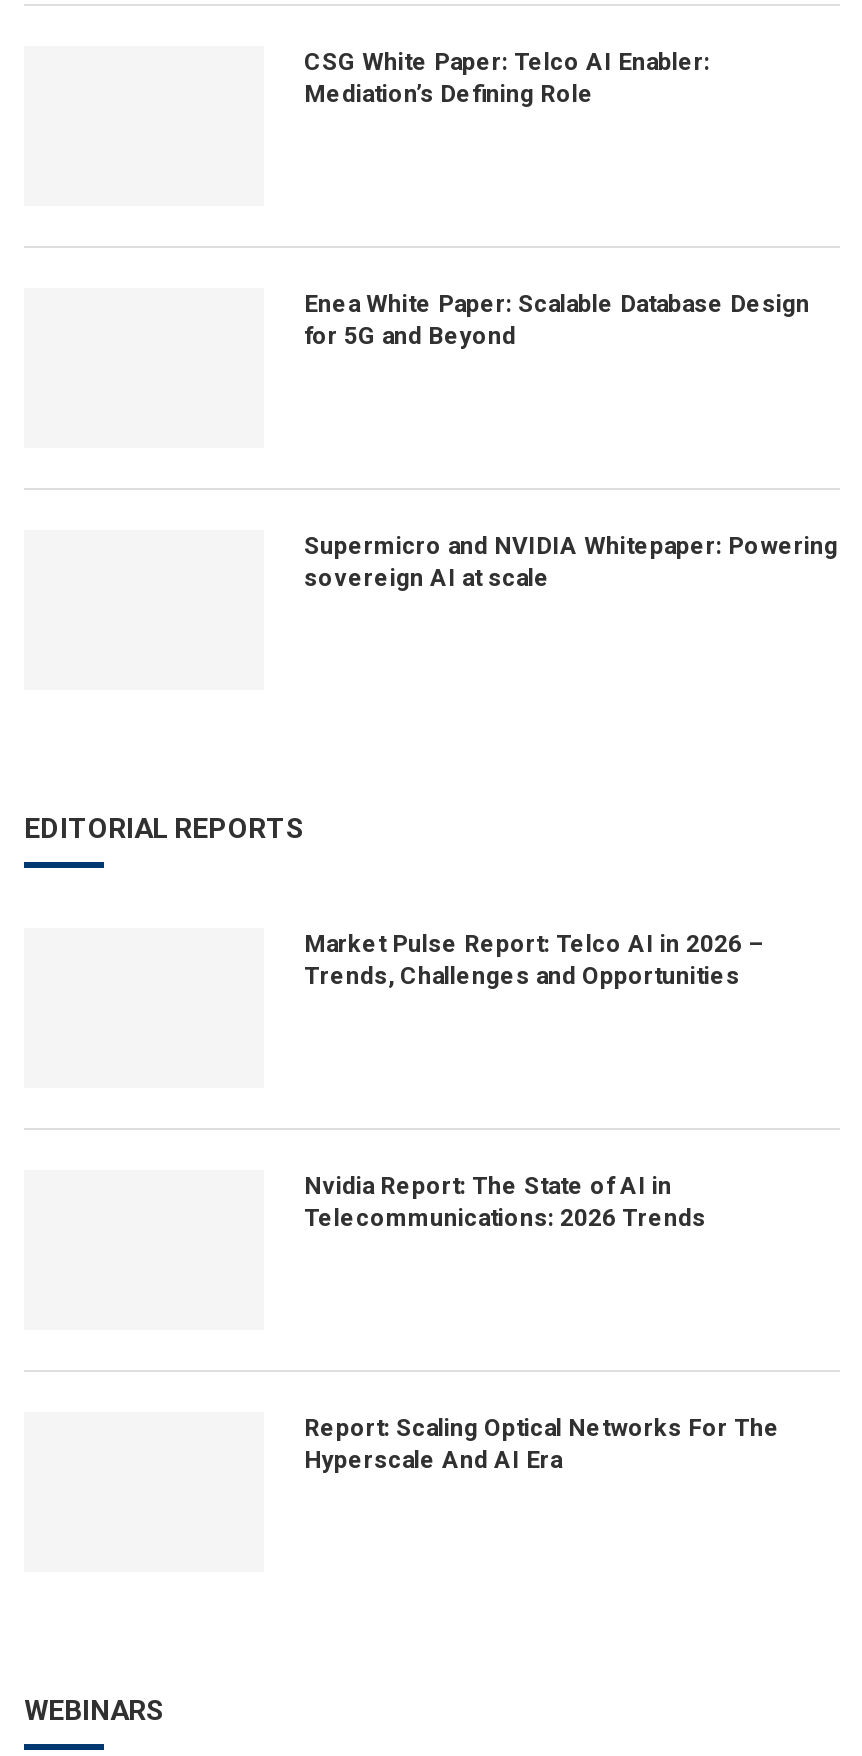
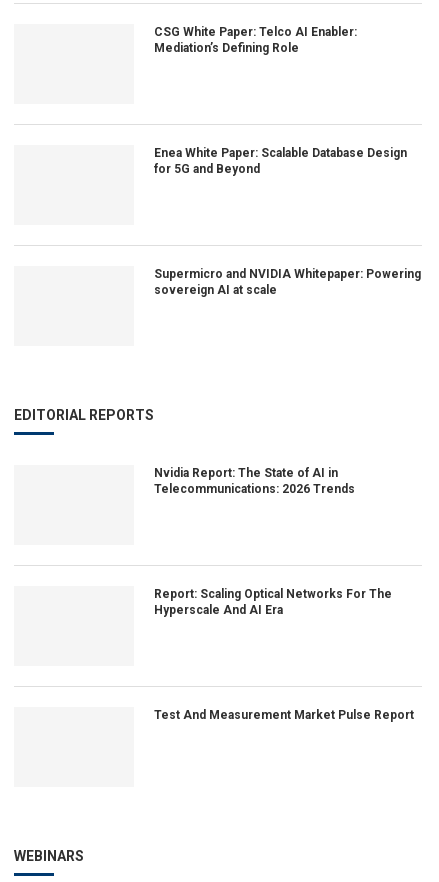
- Market Pulse Report: Telco AI in 2026 –
- Trends, Challenges and Opportunities

moved up: Nvidia Report: The State of AI in | Telecommunications: 2026 Trends | Report: Scaling Optical Networks For The | Hyperscale And AI Era

+ Test And Measurement Market Pulse Report
